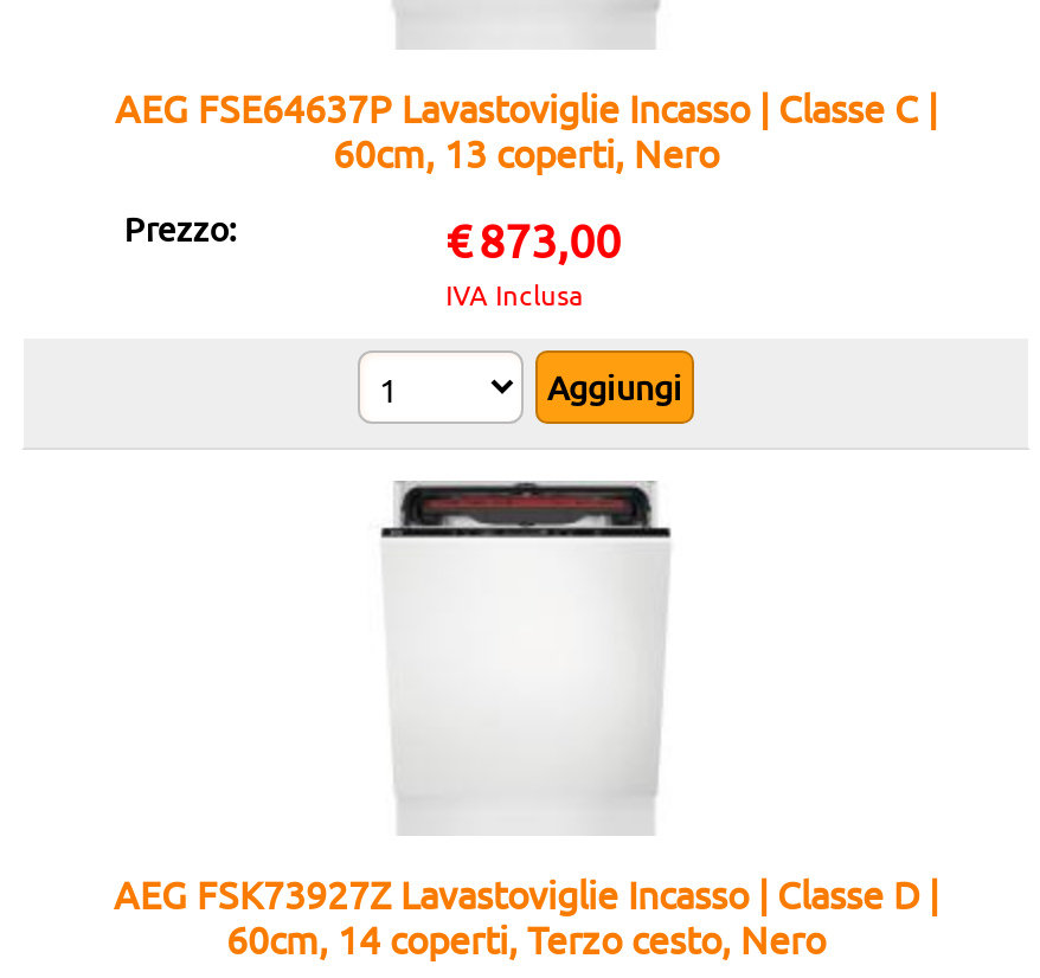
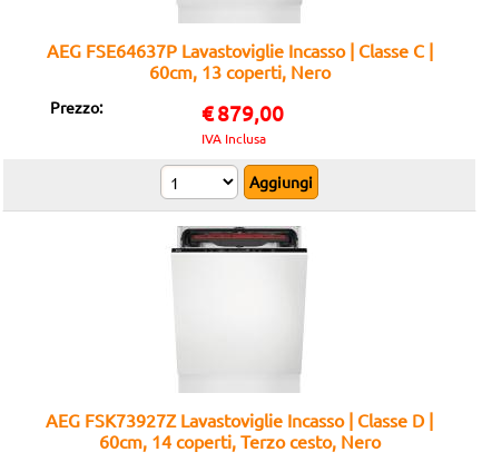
- € 873,00
+ € 879,00
